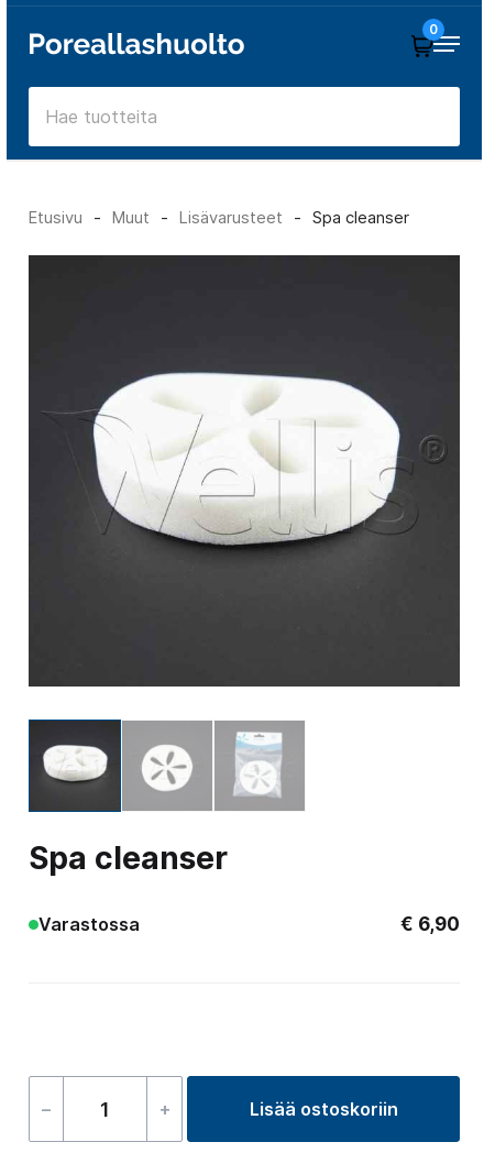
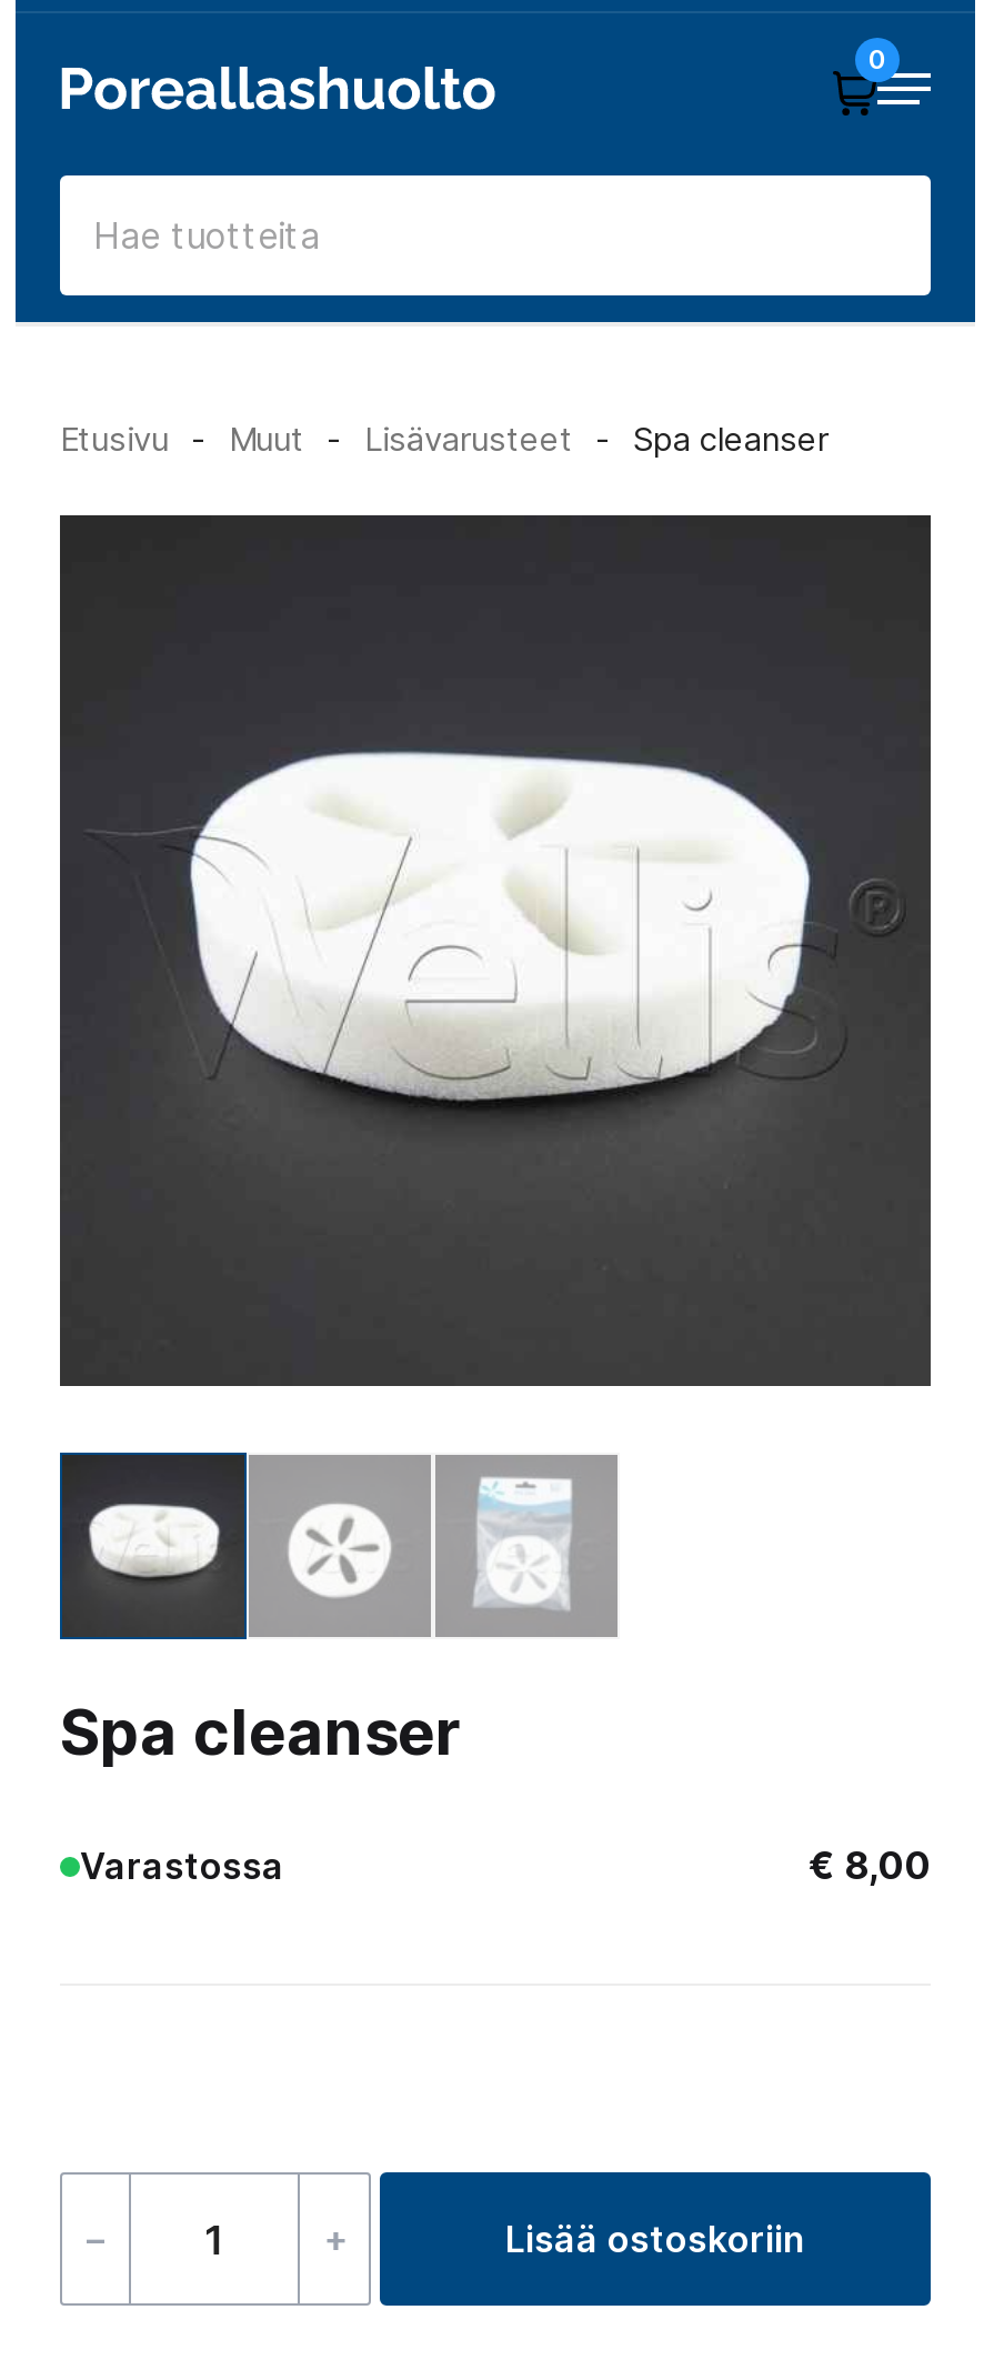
- €6,90
+ €8,00
